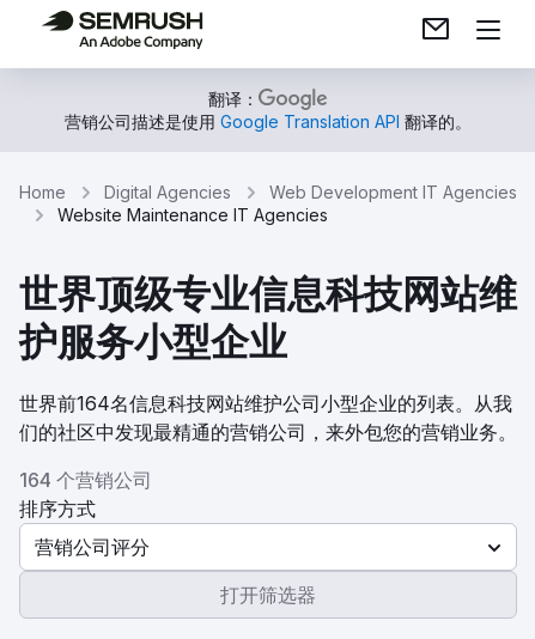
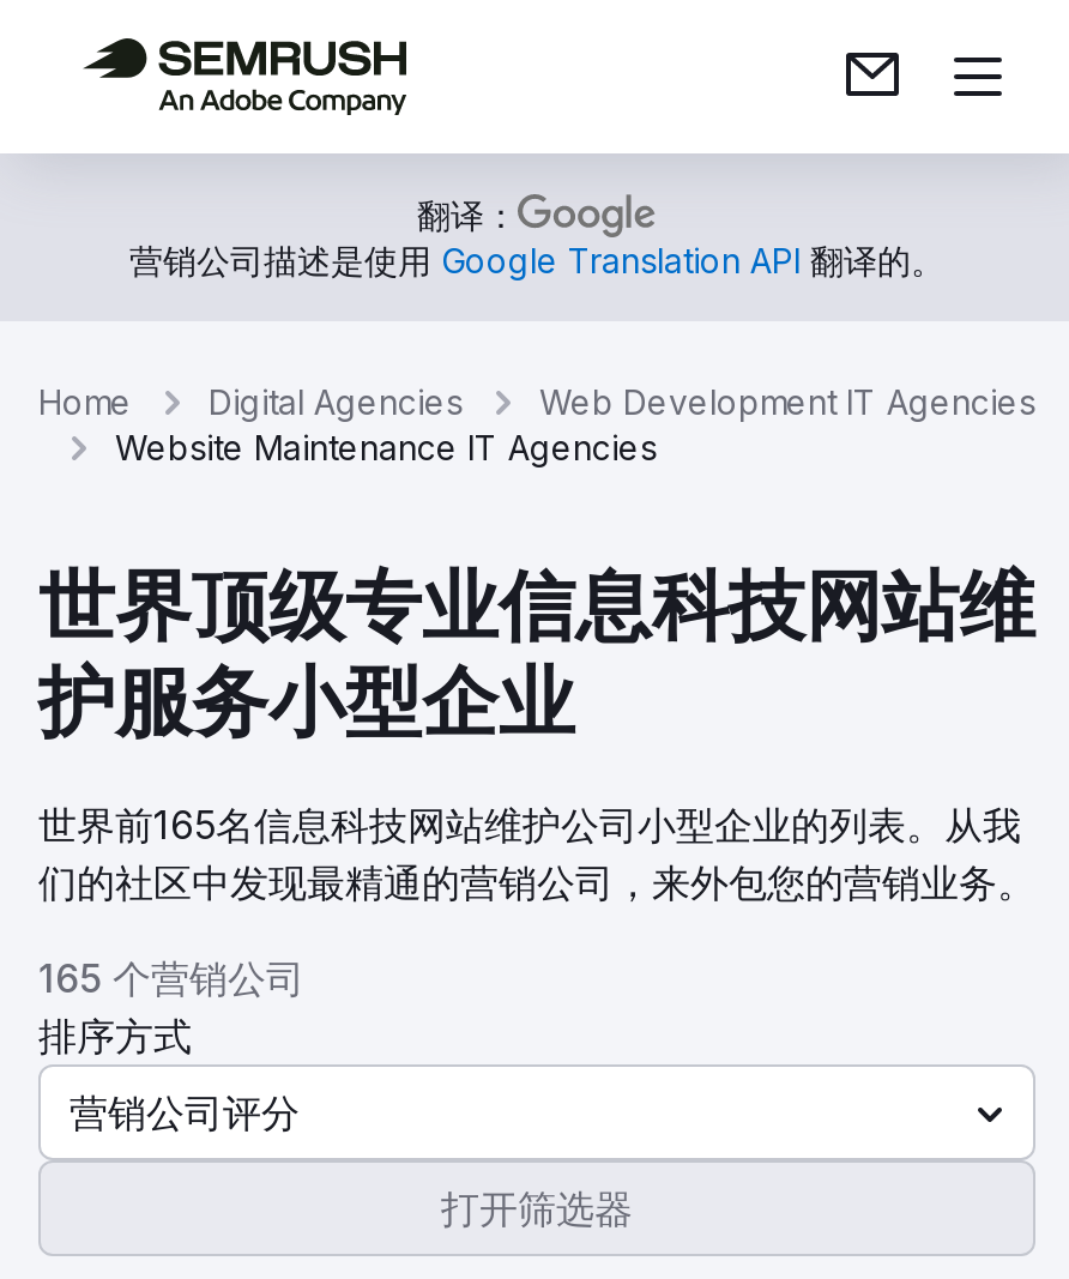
- 世界前164名信息科技网站维护公司小型企业的列表。从我
+ 世界前165名信息科技网站维护公司小型企业的列表。从我

- 164 个营销公司
+ 165 个营销公司
